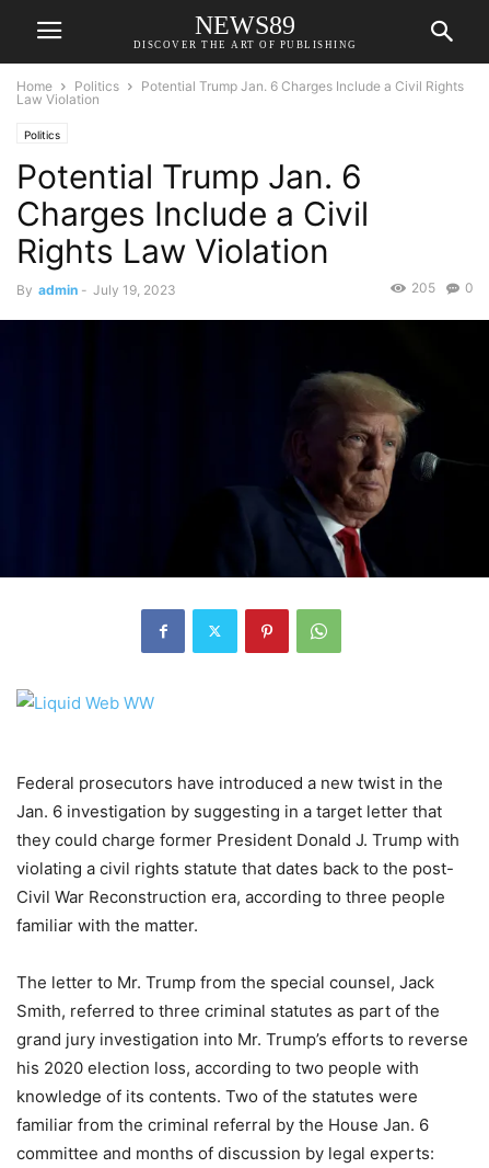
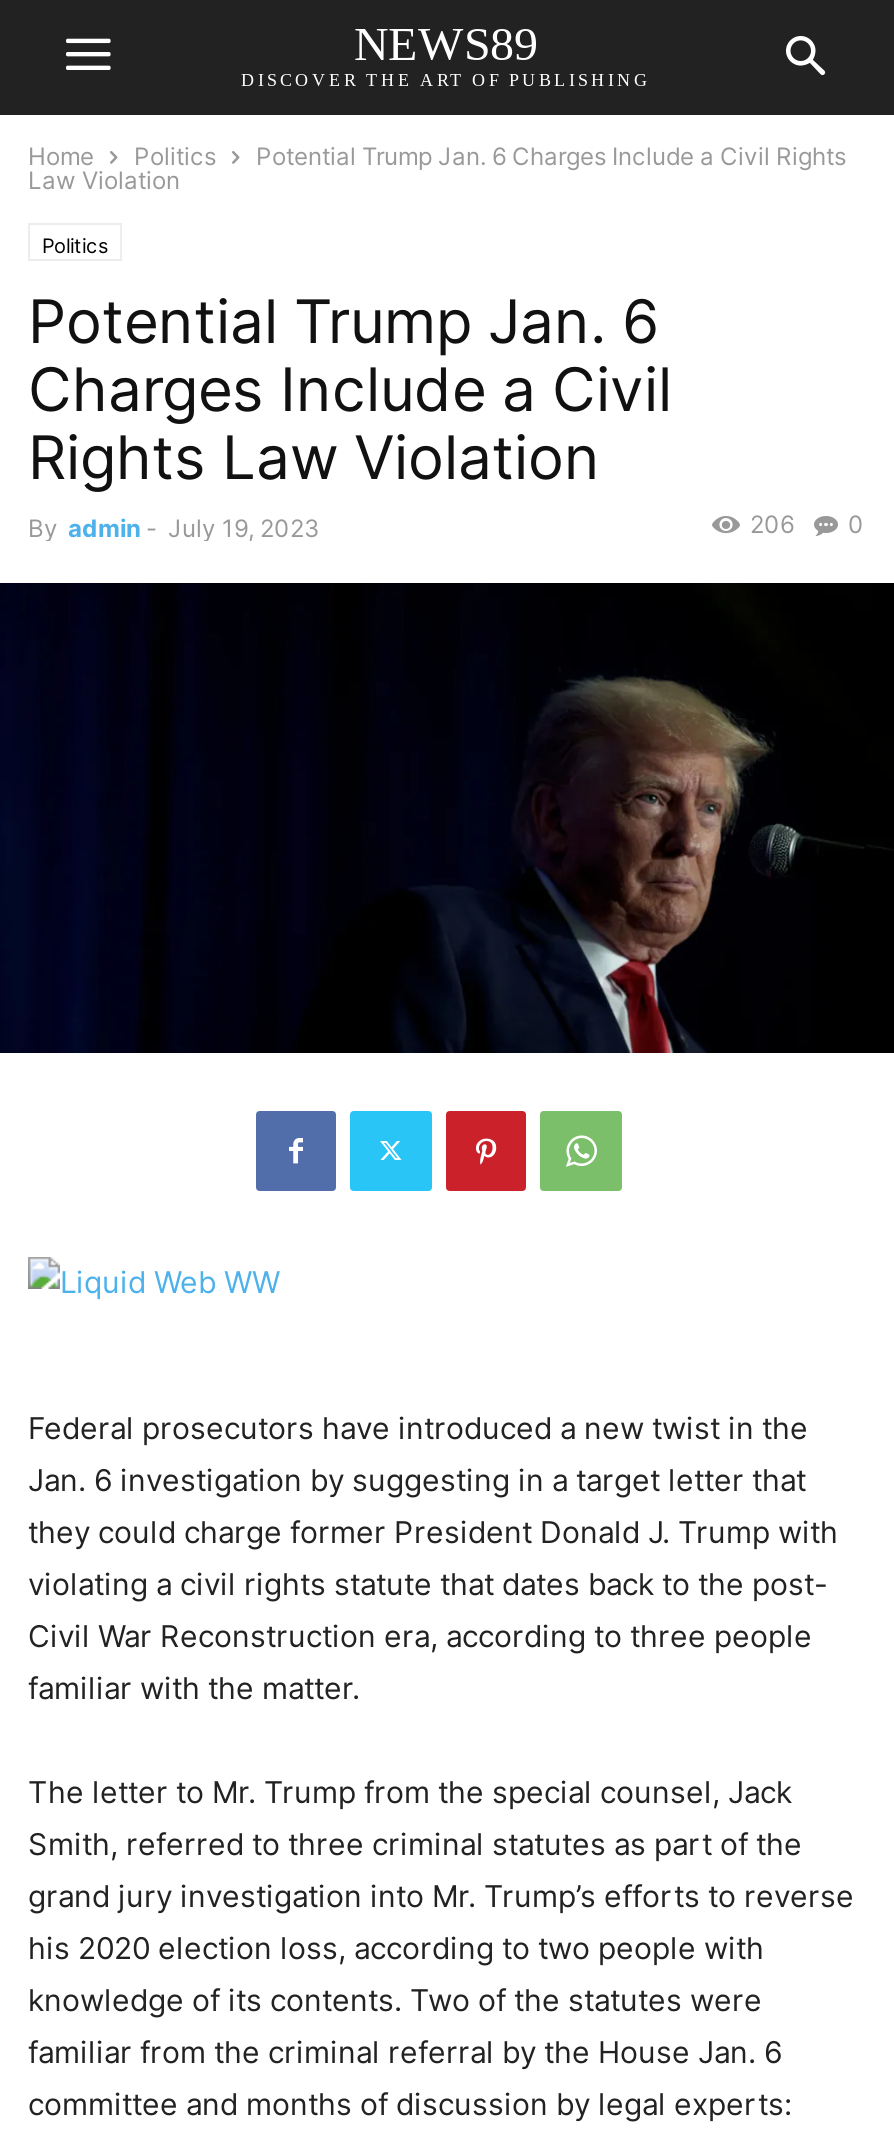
- 205 0
+ 206 0
